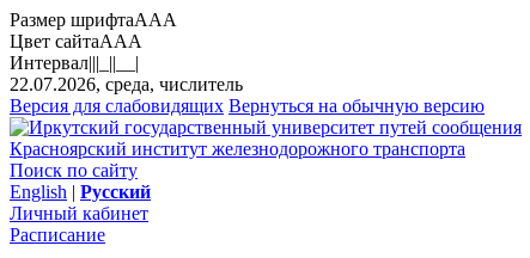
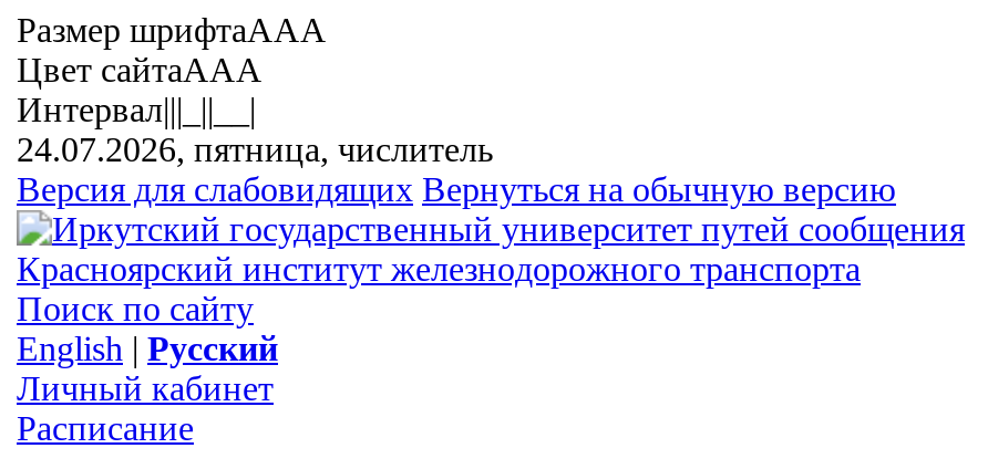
- 22.07.2026, среда, числитель
+ 24.07.2026, пятница, числитель
